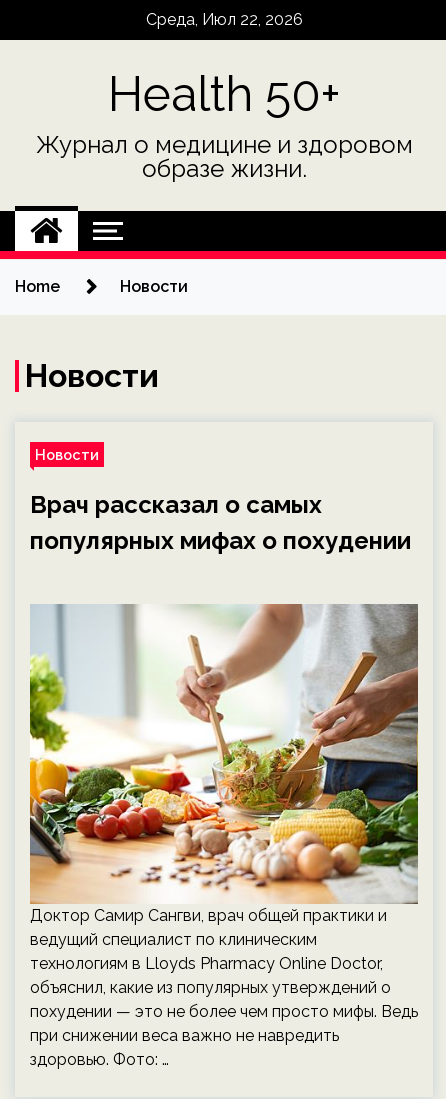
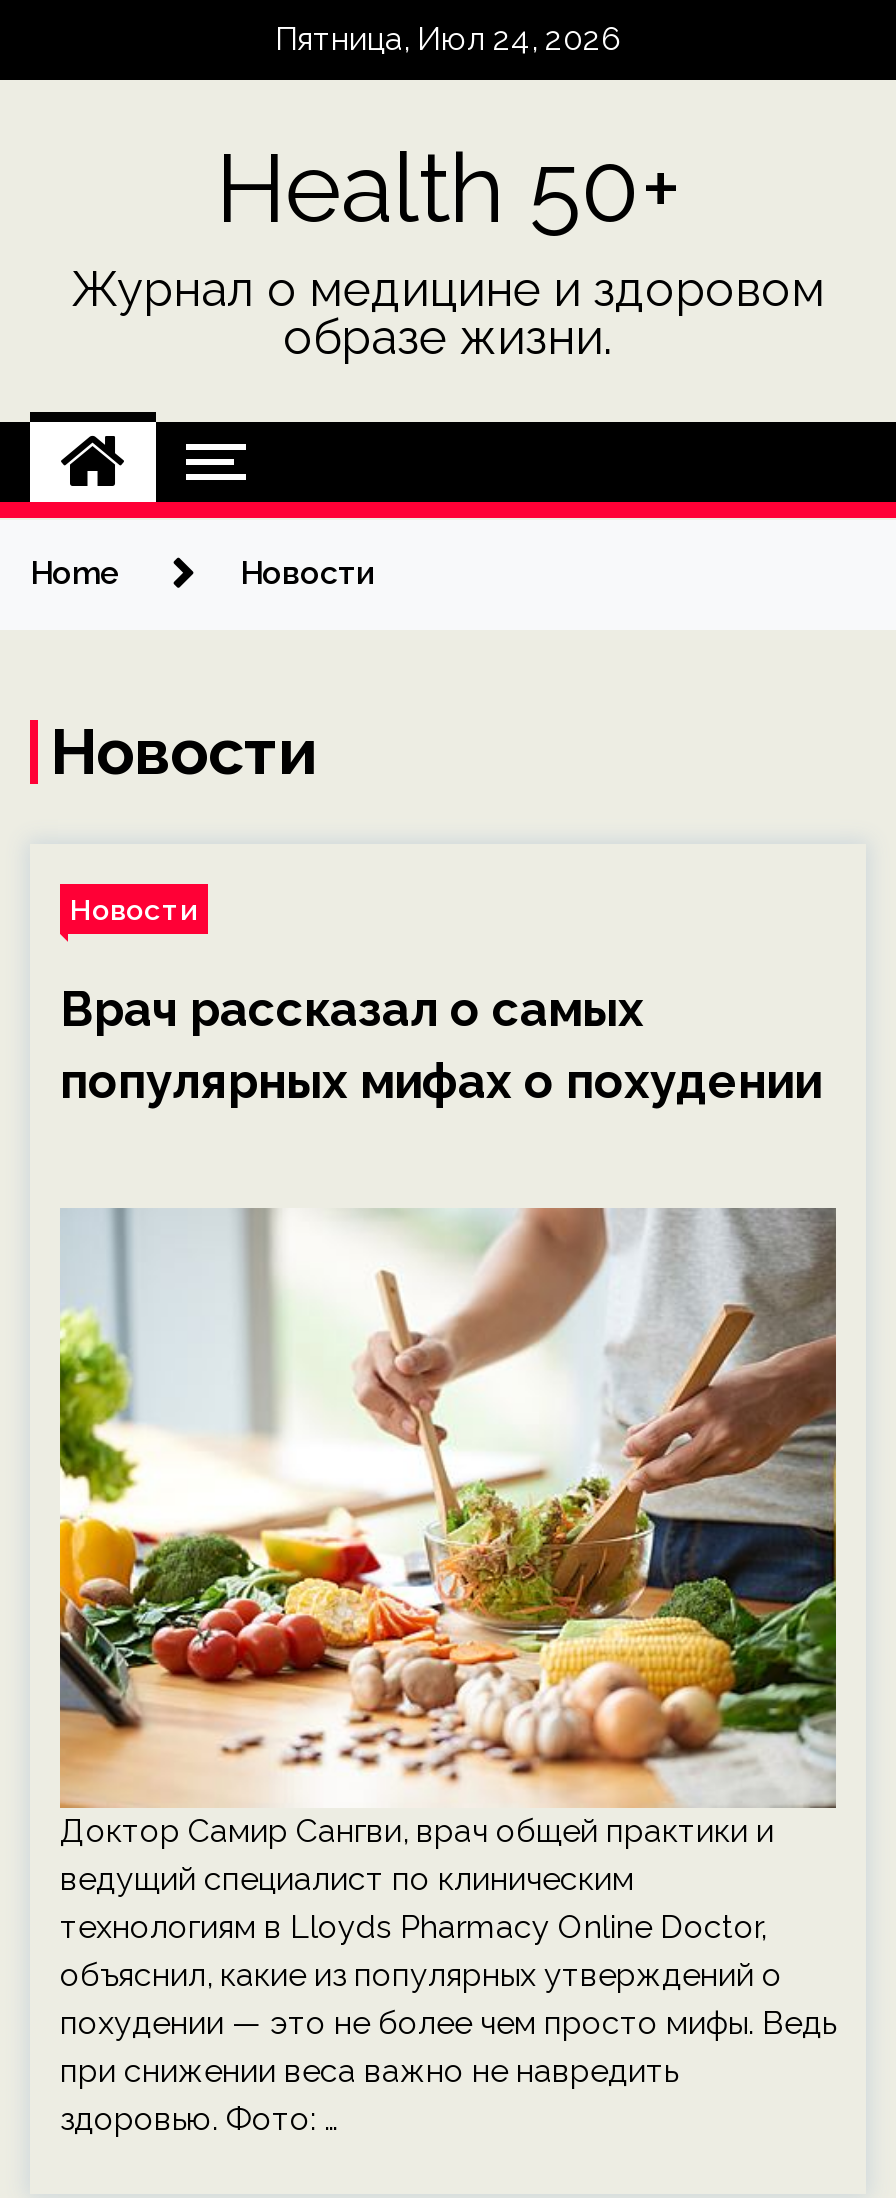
- Среда, Июл 22, 2026
+ Пятница, Июл 24, 2026
